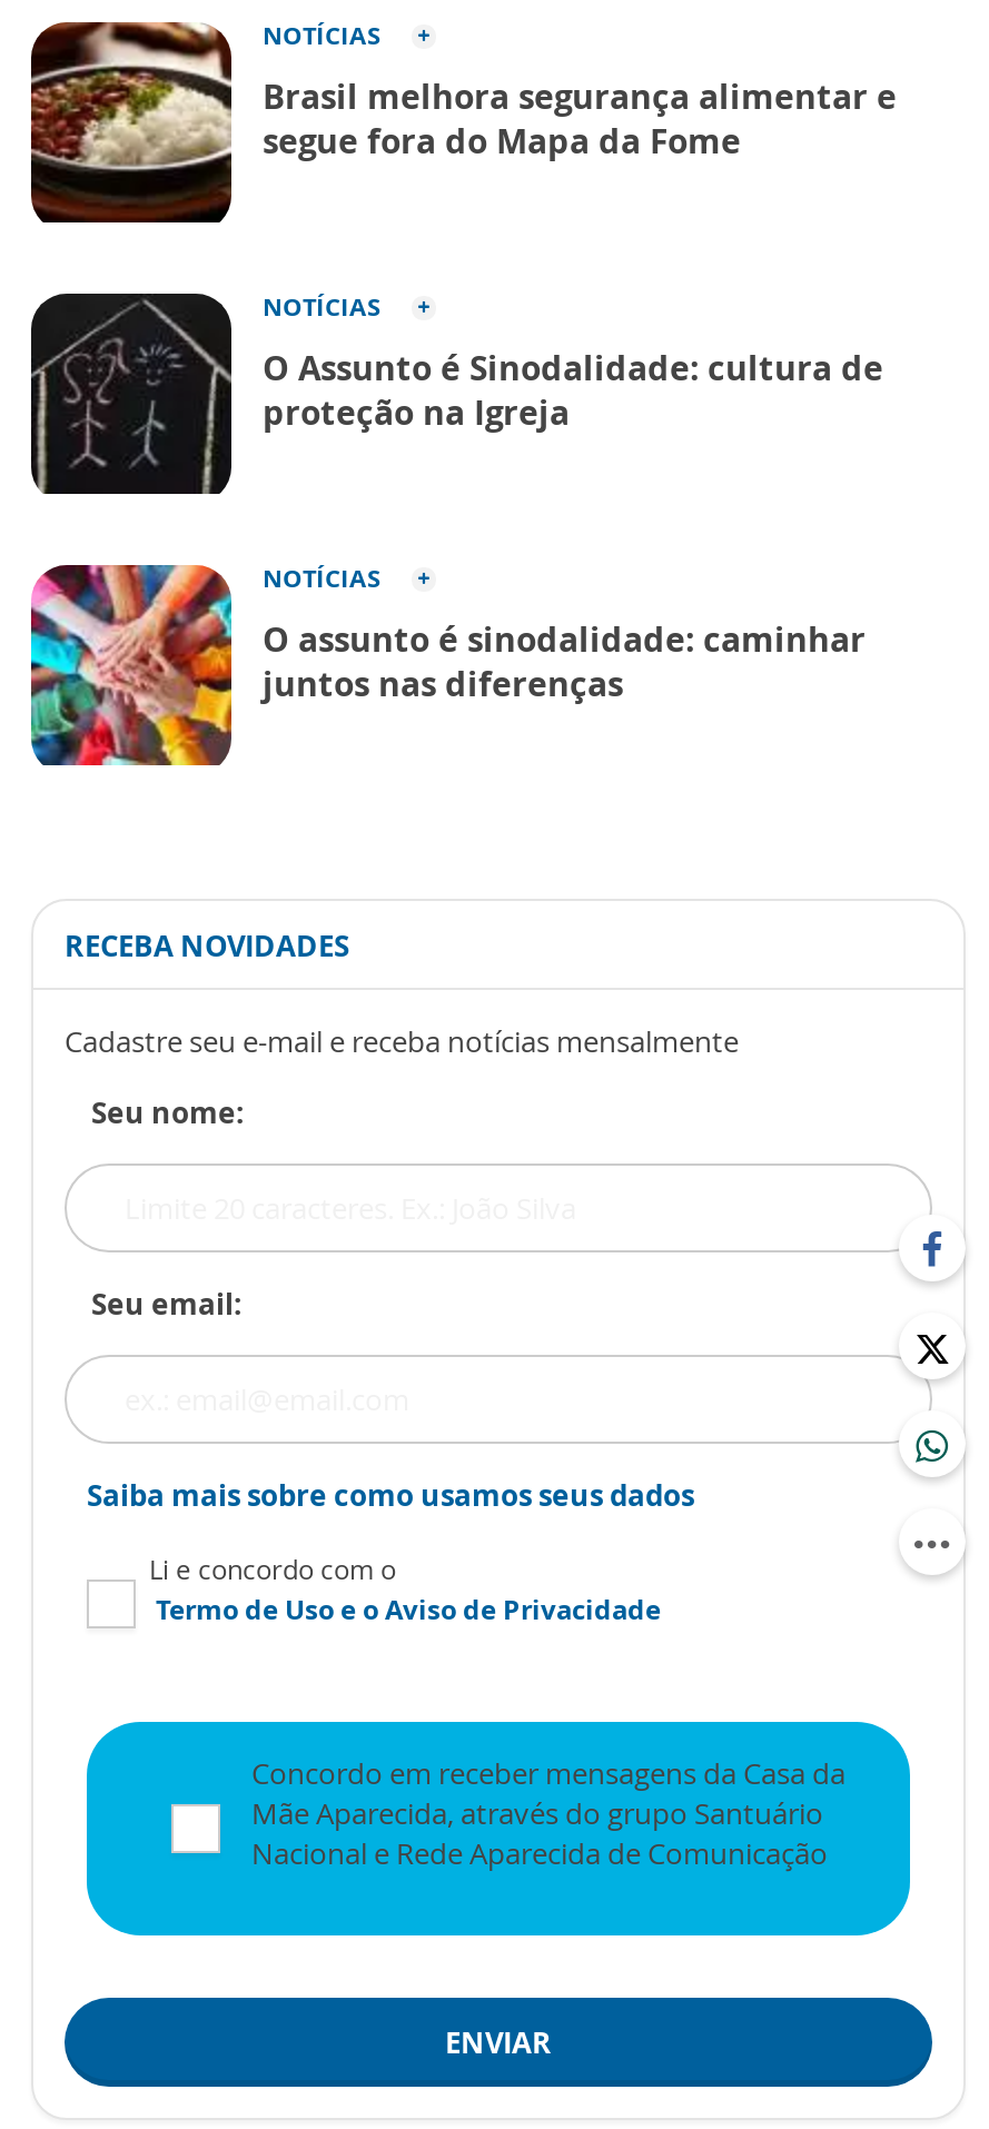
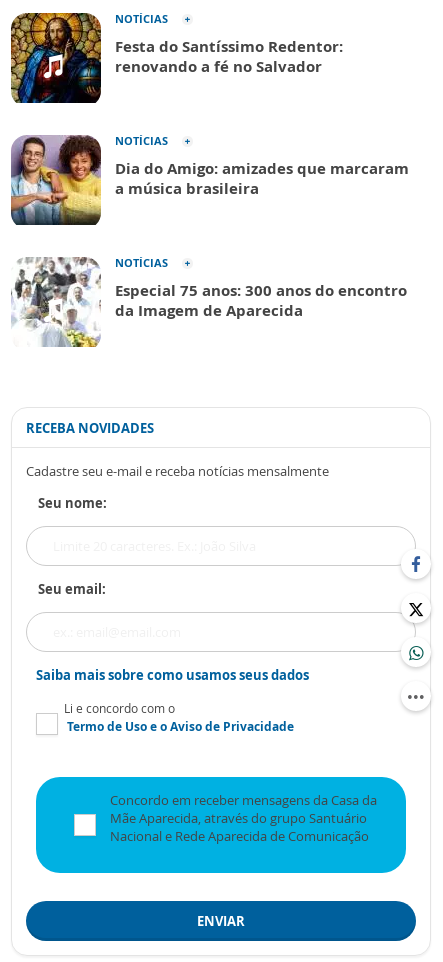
- [image]
- Brasil melhora segurança alimentar e
- segue fora do Mapa da Fome
+ [image]
+ Festa do Santíssimo Redentor:
+ renovando a fé no Salvador

- [image]
- O Assunto é Sinodalidade: cultura de
- proteção na Igreja
+ [image]
+ Dia do Amigo: amizades que marcaram
+ a música brasileira

- [image]
- O assunto é sinodalidade: caminhar
- juntos nas diferenças
+ [image]
+ Especial 75 anos: 300 anos do encontro
+ da Imagem de Aparecida
